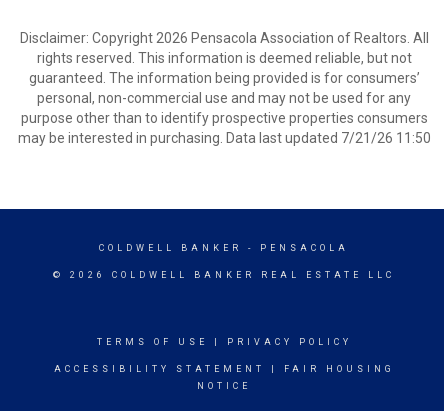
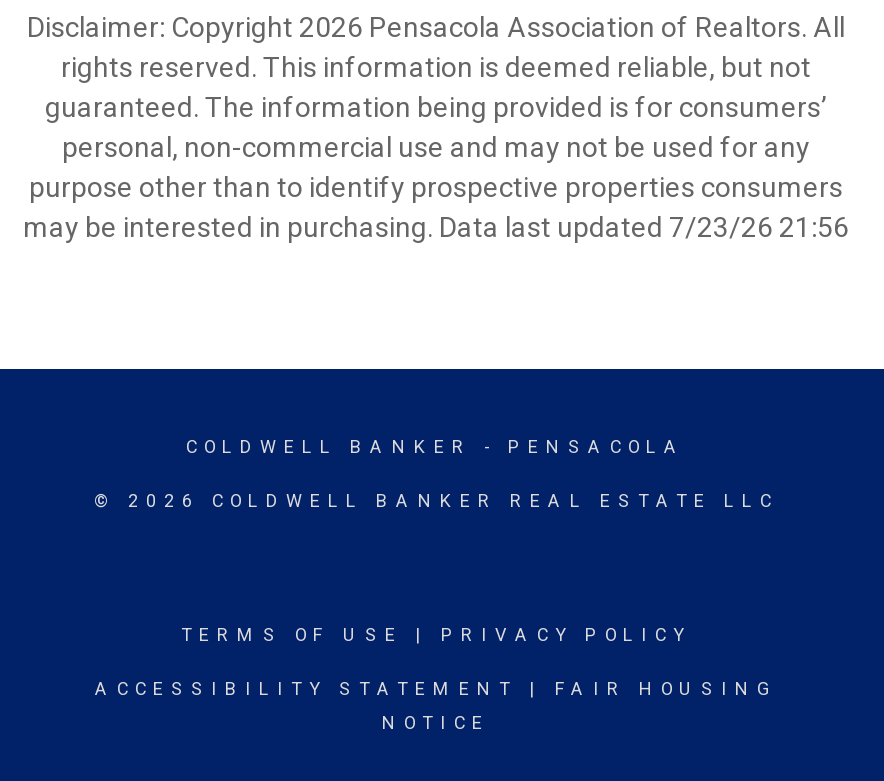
- may be interested in purchasing. Data last updated 7/21/26 11:50
+ may be interested in purchasing. Data last updated 7/23/26 21:56
